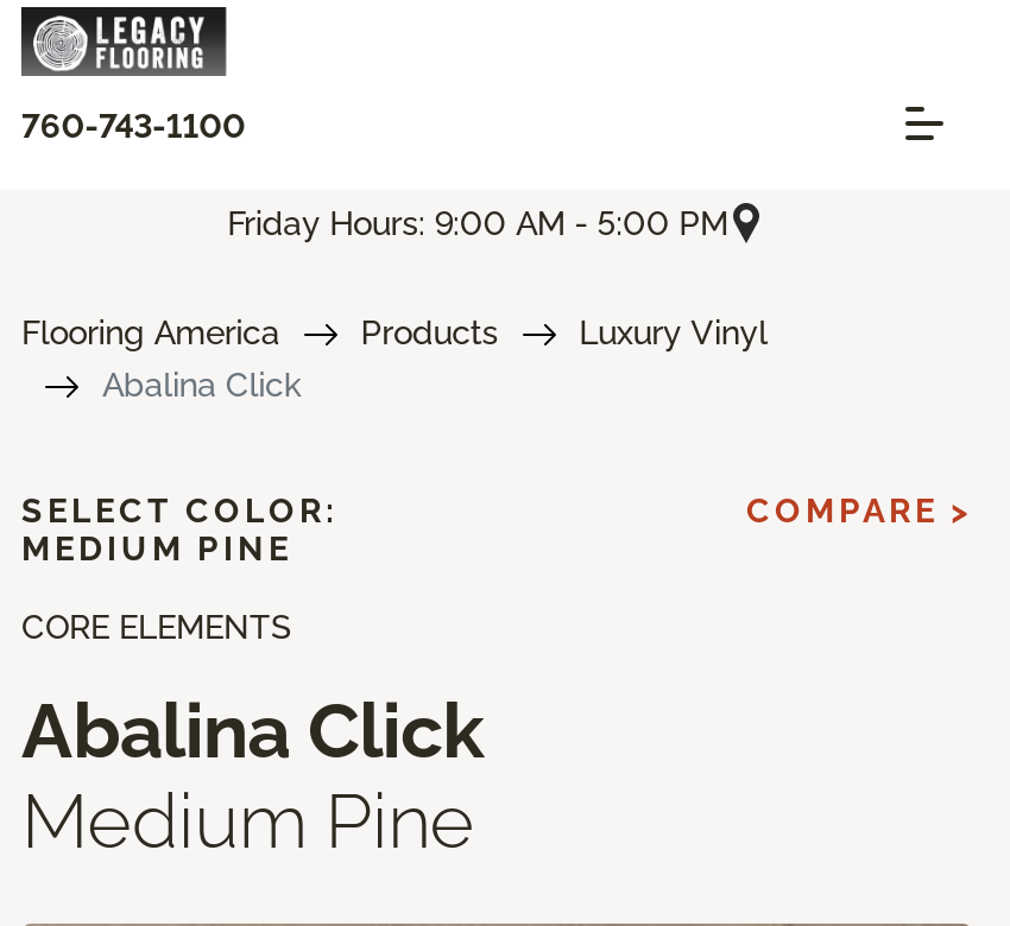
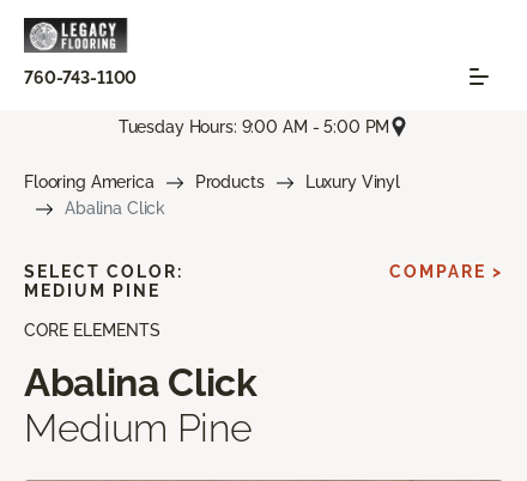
- Friday Hours: 9:00 AM - 5:00 PM
+ Tuesday Hours: 9:00 AM - 5:00 PM
